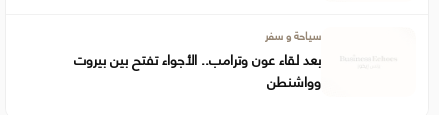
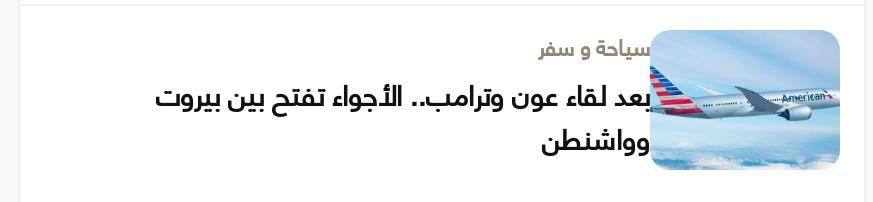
+ [image]
